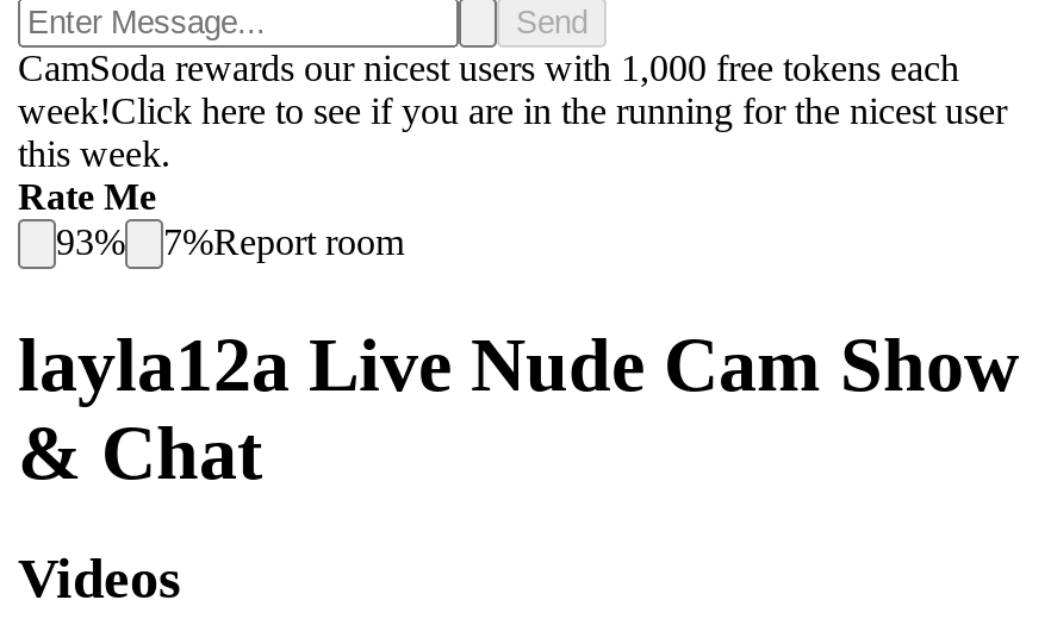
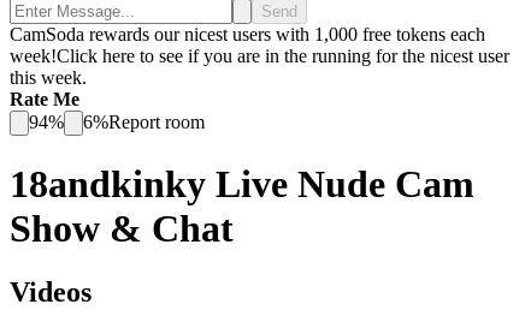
- 93%
- 7%Report room
+ 94%
+ 6%Report room

- layla12a Live Nude Cam Show
- & Chat
+ 18andkinky Live Nude Cam
+ Show & Chat
